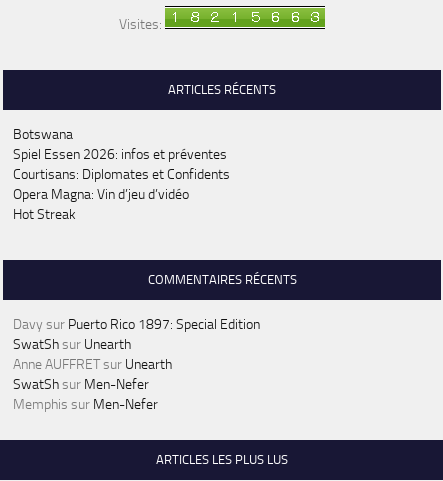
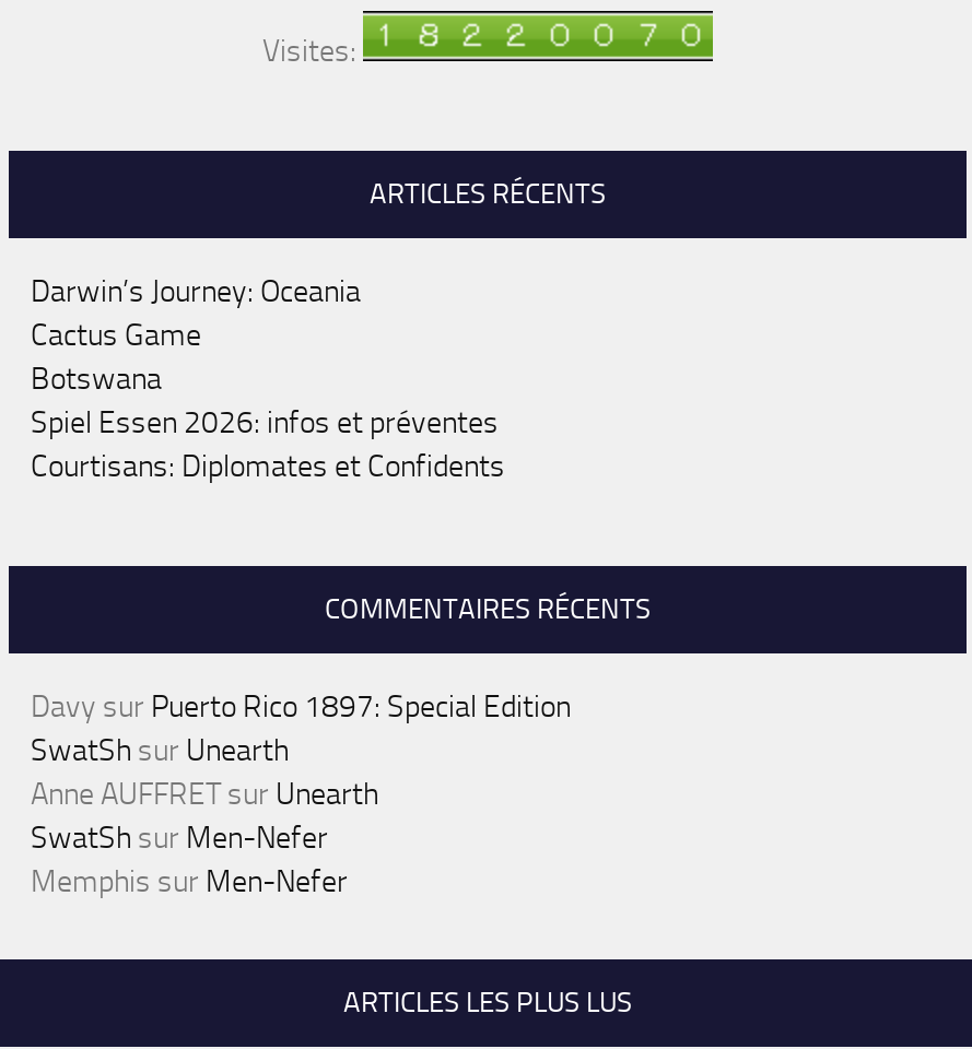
+ Darwin’s Journey: Oceania
+ Cactus Game

moved down: Botswana | Spiel Essen 2026: infos et préventes | Courtisans: Diplomates et Confidents

- Opera Magna: Vin d’jeu d’vidéo
- Hot Streak
